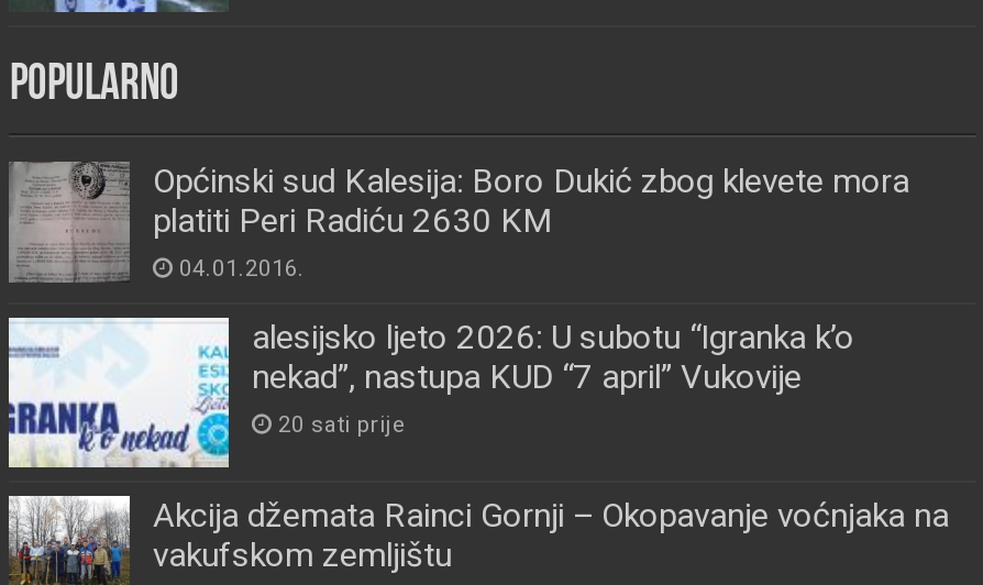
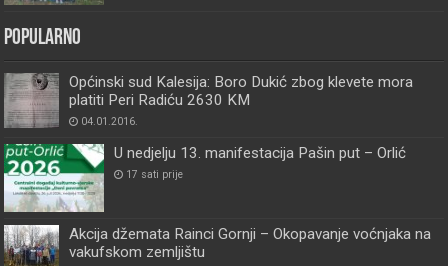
- [image]
- alesijsko ljeto 2026: U subotu “Igranka k’o
- nekad”, nastupa KUD “7 april” Vukovije
- 20 sati prije
+ [image]
+ U nedjelju 13. manifestacija Pašin put – Orlić
+ 17 sati prije
